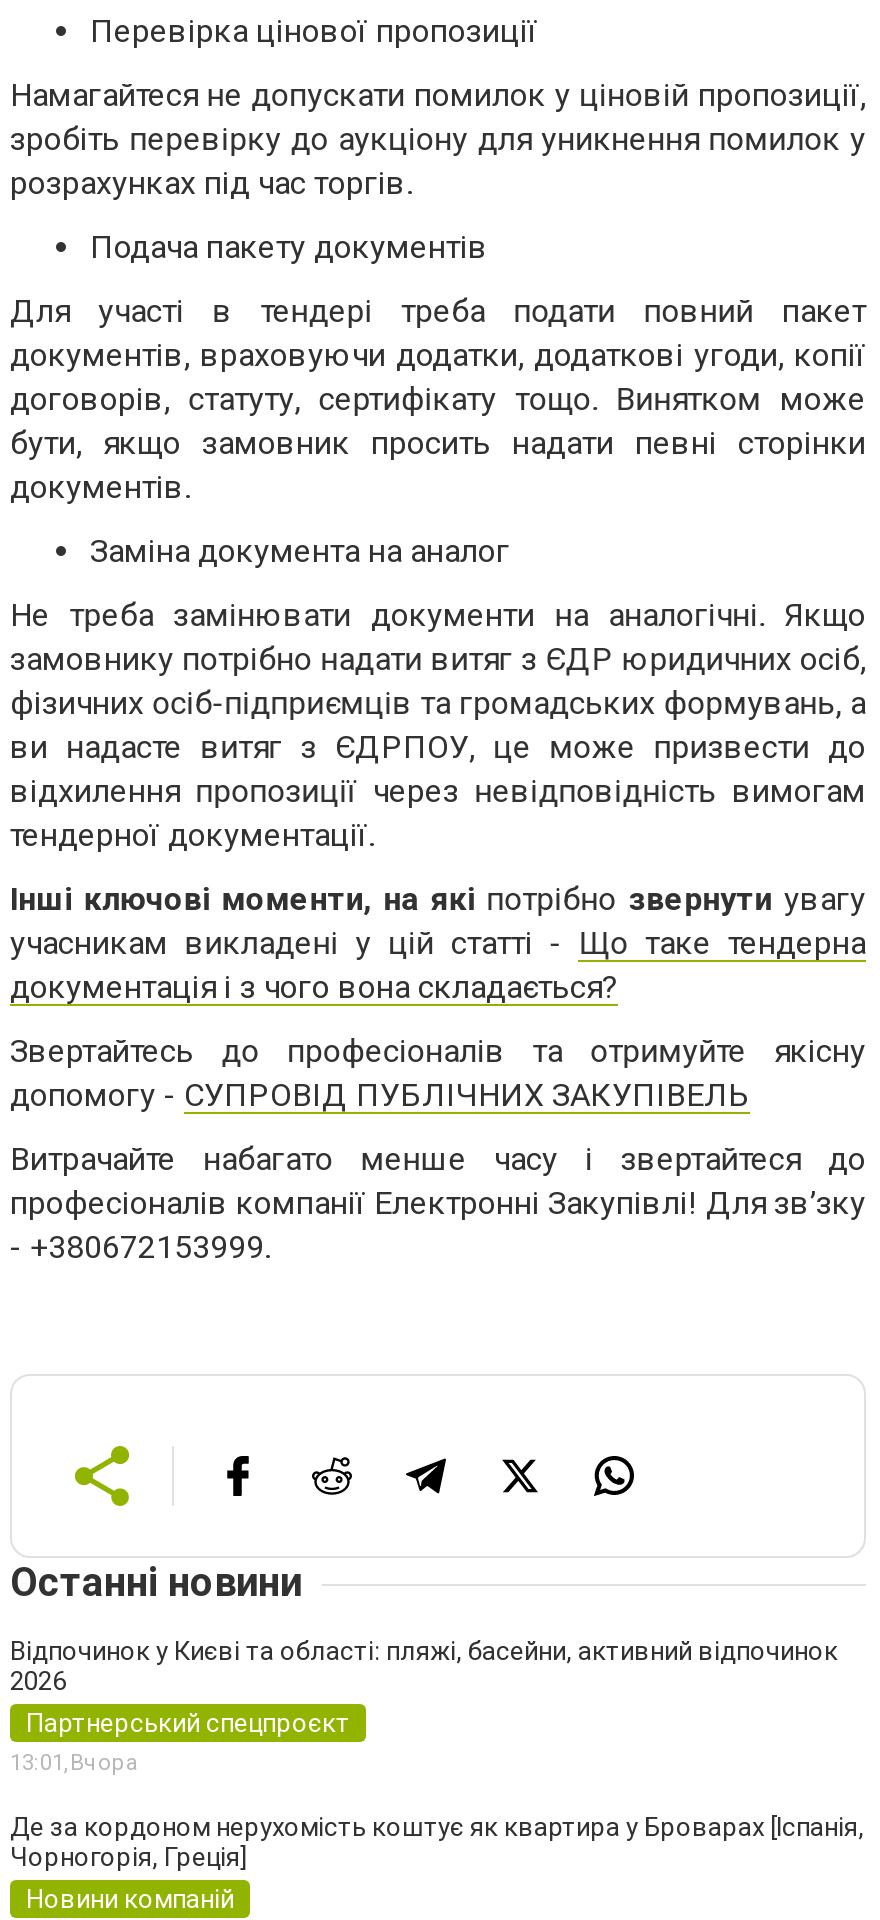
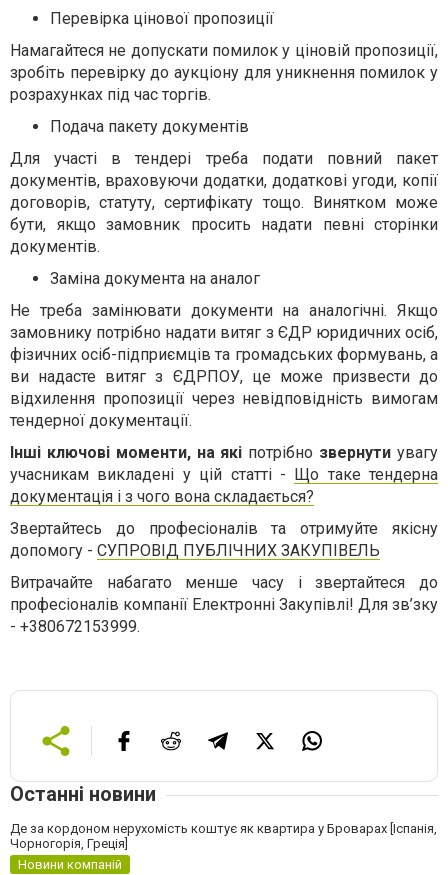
- Відпочинок у Києві та області: пляжі, басейни, активний відпочинок
- 2026
- Партнерський спецпроєкт
- 13:01, Вчора
